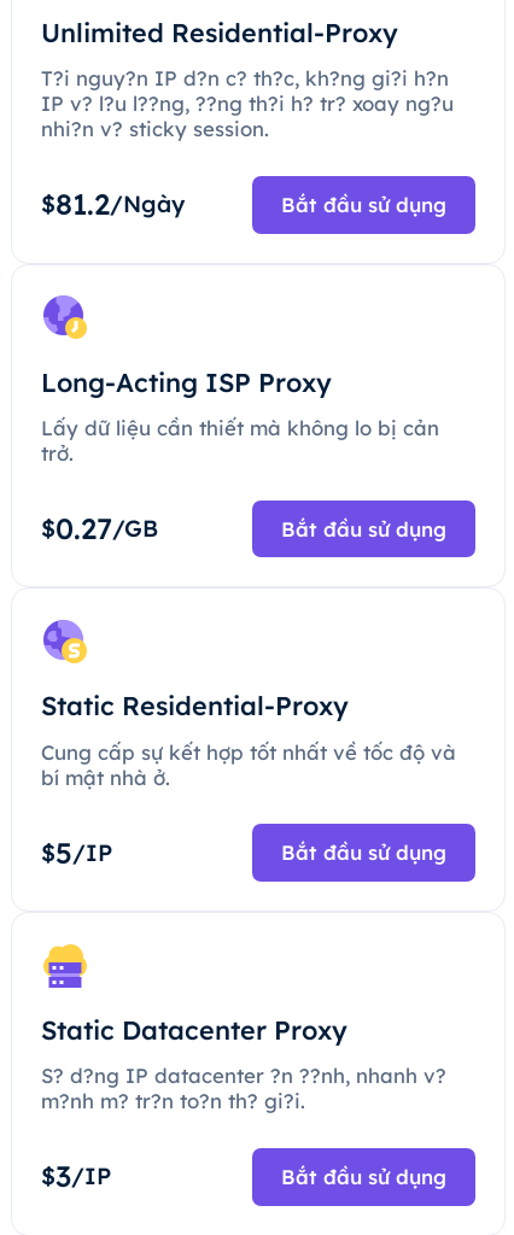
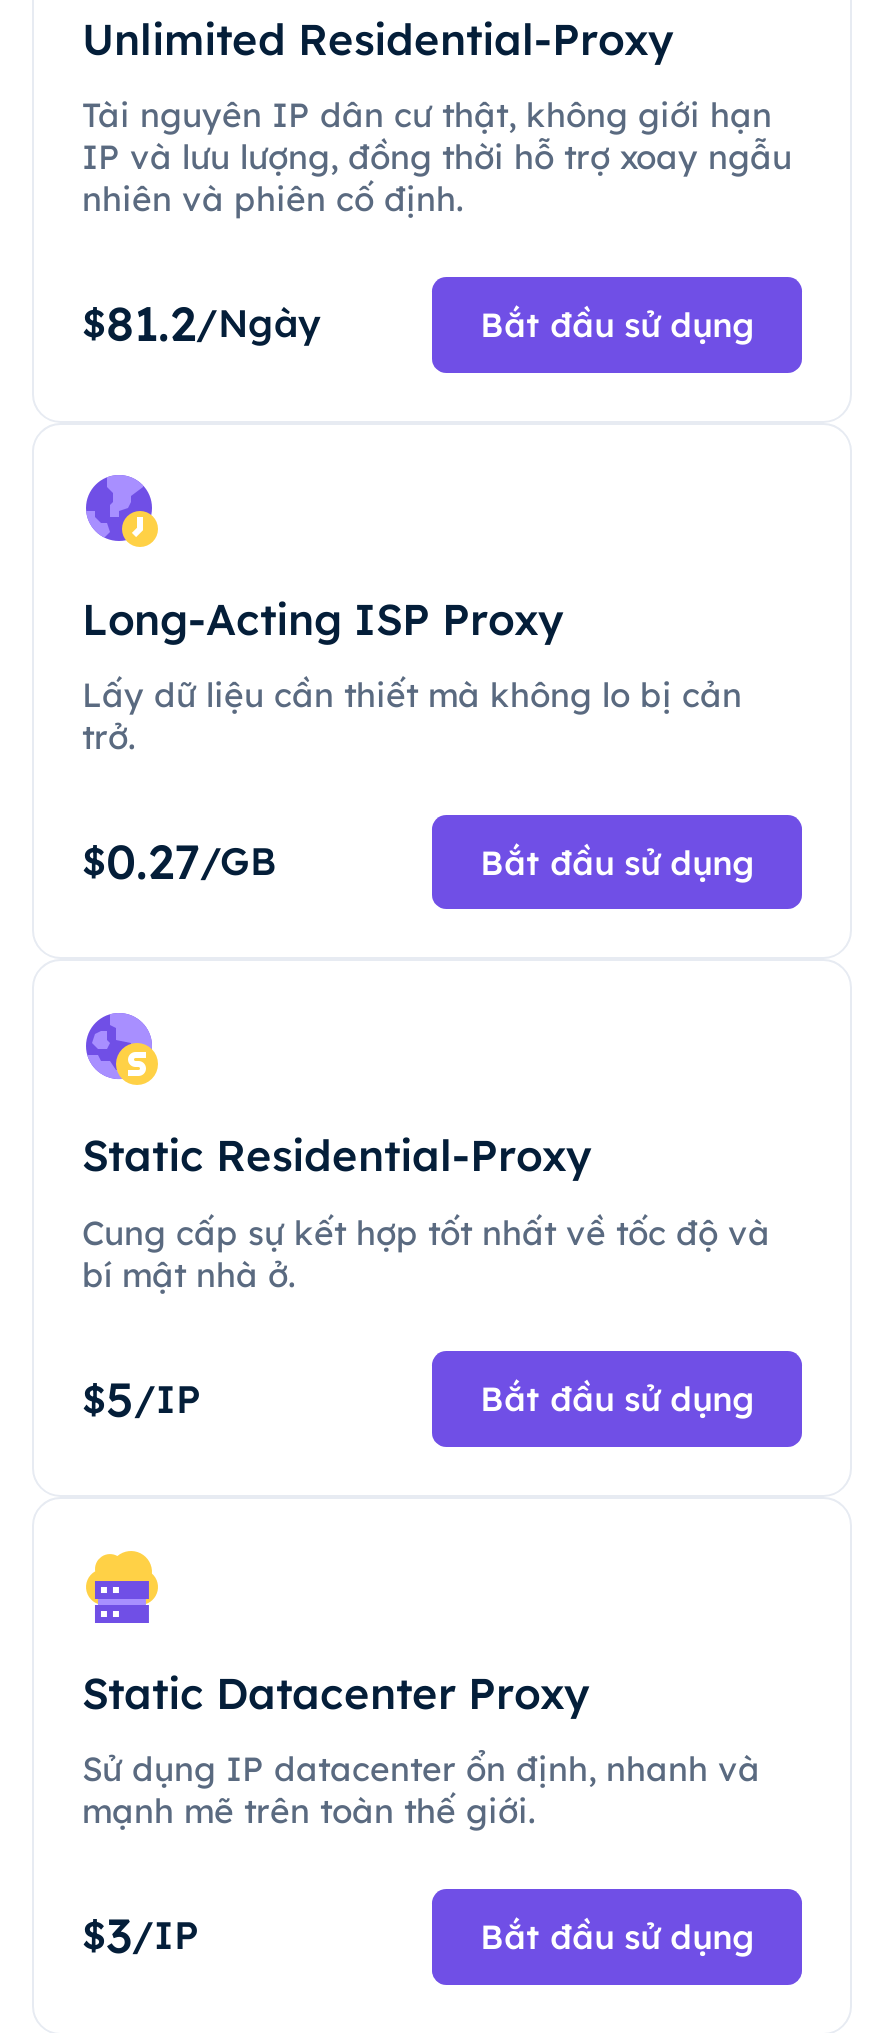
- T?i nguy?n IP d?n c? th?c, kh?ng gi?i h?n
- IP v? l?u l??ng, ??ng th?i h? tr? xoay ng?u
- nhi?n v? sticky session.
+ Tài nguyên IP dân cư thật, không giới hạn
+ IP và lưu lượng, đồng thời hỗ trợ xoay ngẫu
+ nhiên và phiên cố định.

- S? d?ng IP datacenter ?n ??nh, nhanh v?
- m?nh m? tr?n to?n th? gi?i.
+ Sử dụng IP datacenter ổn định, nhanh và
+ mạnh mẽ trên toàn thế giới.
